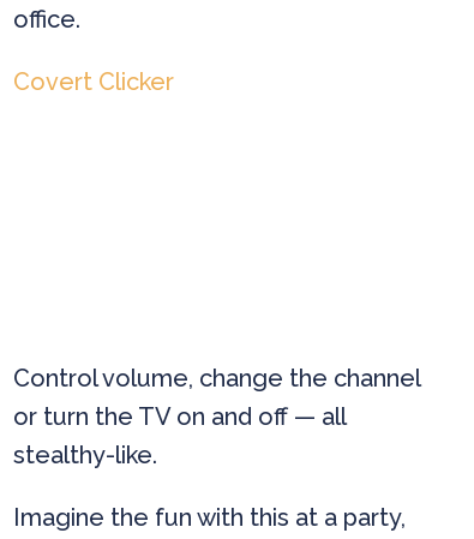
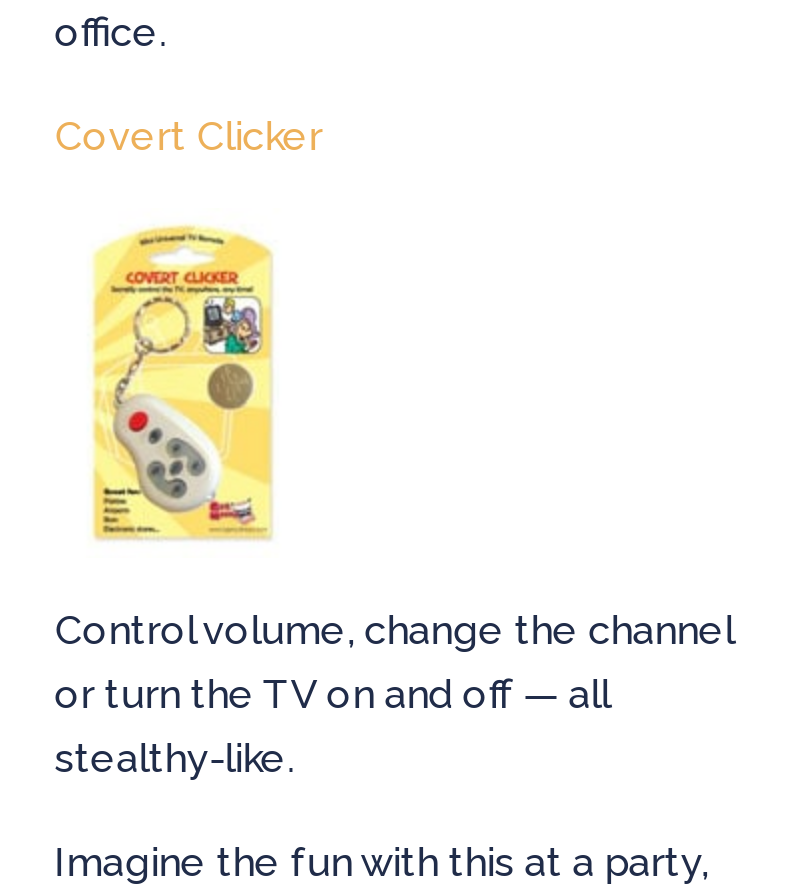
+ [image]
